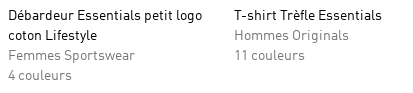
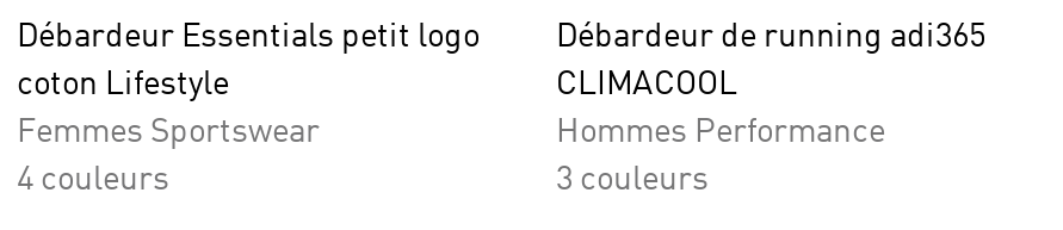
- T-shirt Trèfle Essentials
- Hommes Originals
- 11 couleurs
+ Débardeur de running adi365
+ CLIMACOOL
+ Hommes Performance
+ 3 couleurs
